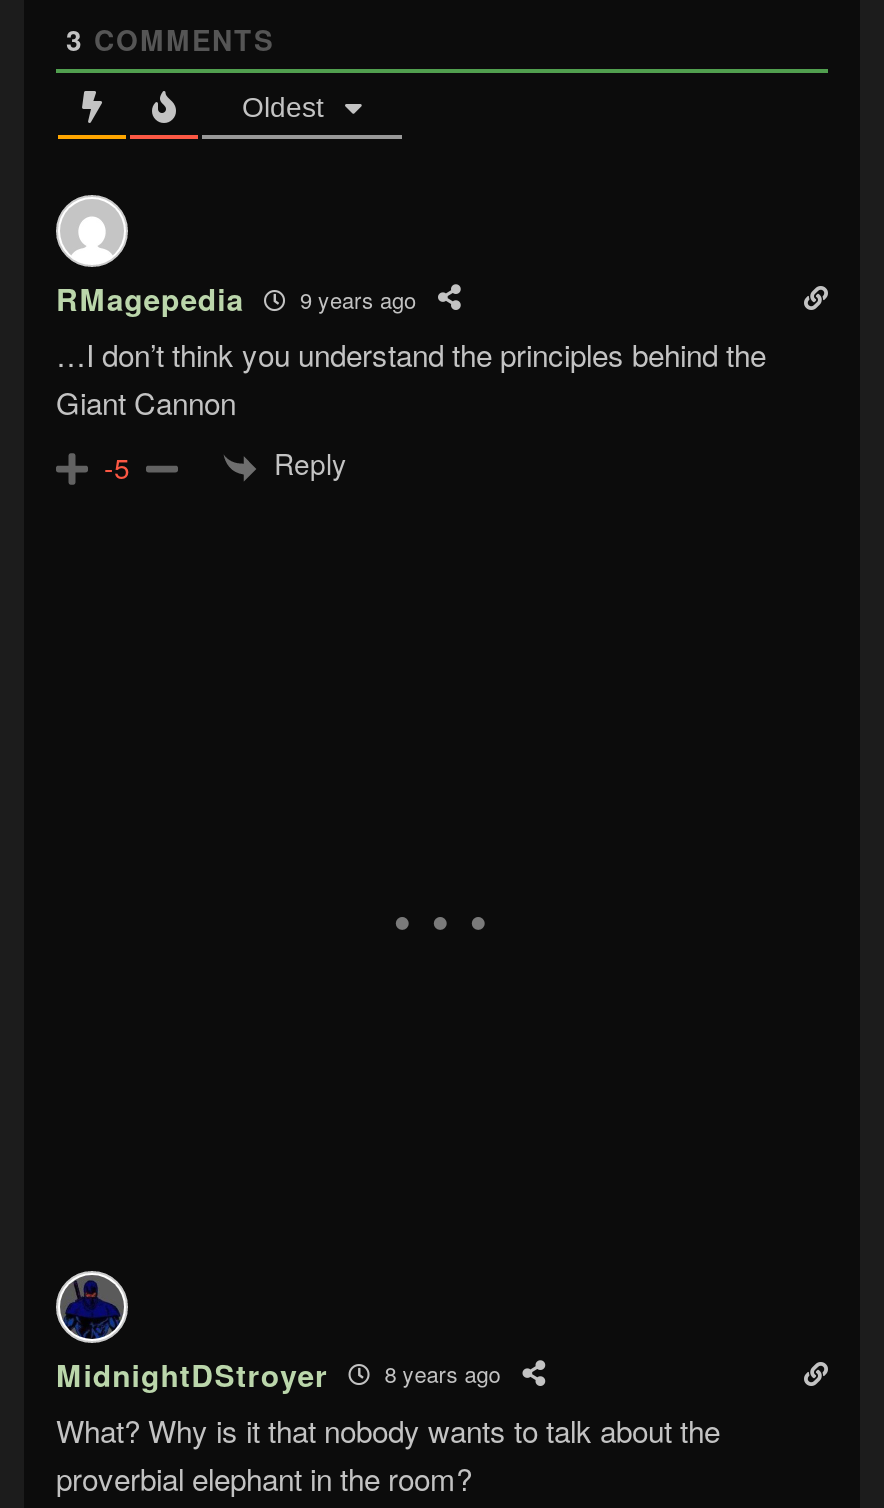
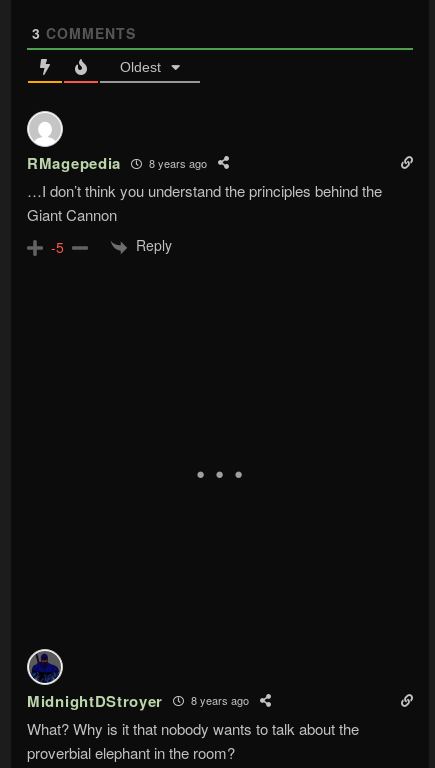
- RMagepedia 9 years ago
+ RMagepedia 8 years ago
